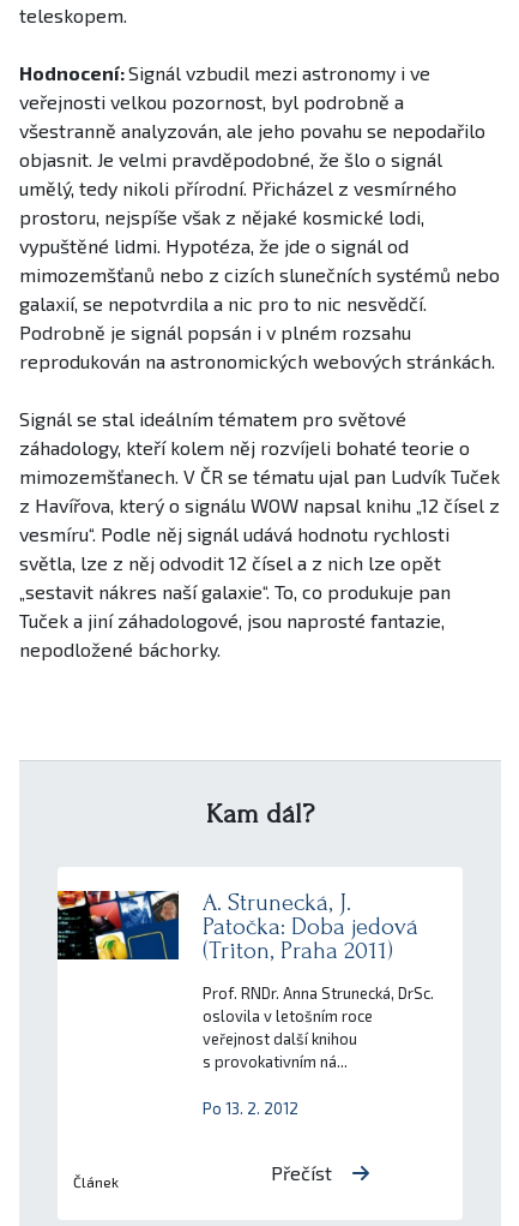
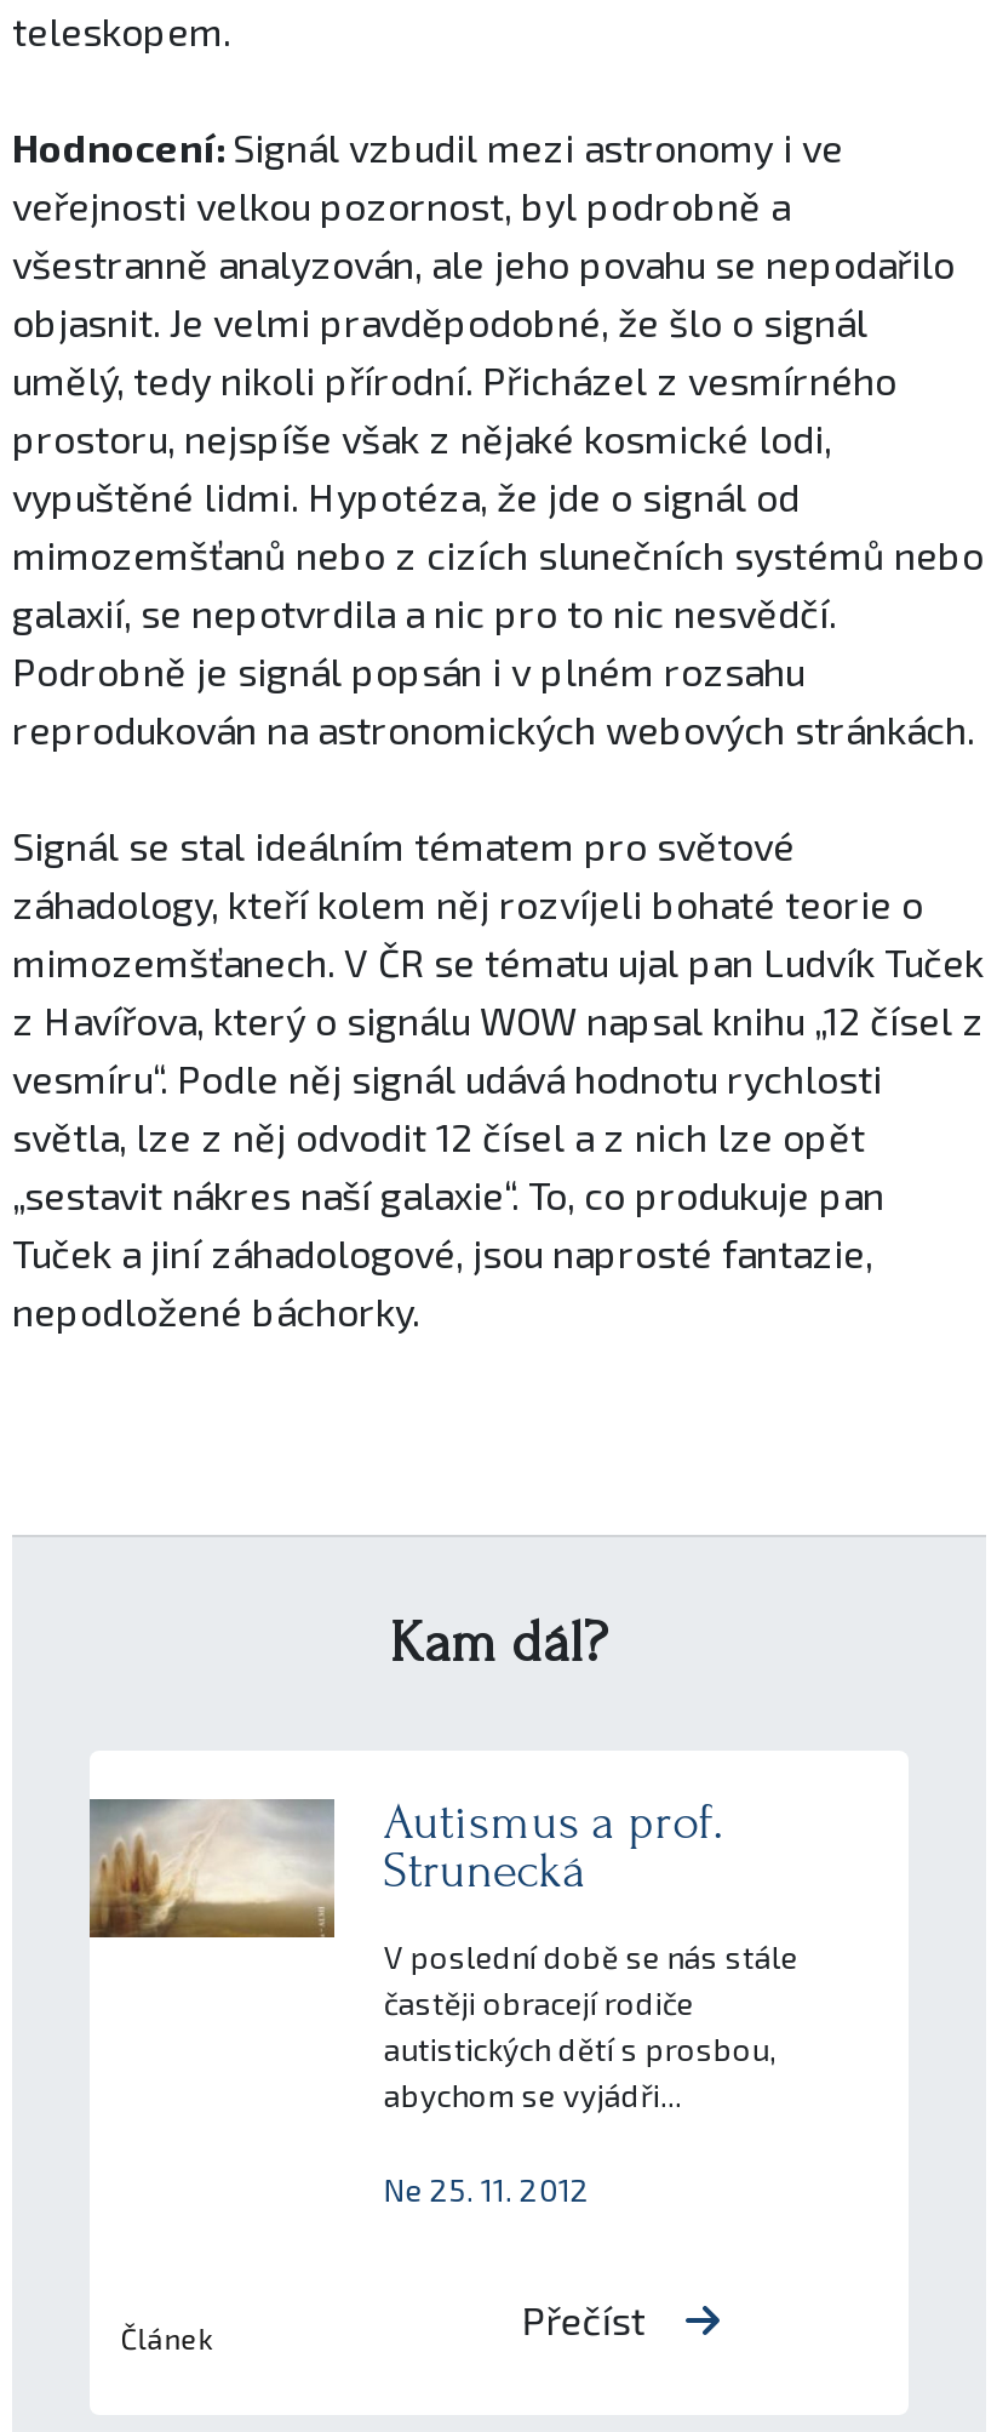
- [image]
- A. Strunecká, J.
- Patočka: Doba jedová
- (Triton, Praha 2011)
+ [image]
+ Autismus a prof.
+ Strunecká

- Prof. RNDr. Anna Strunecká, DrSc.
- oslovila v letošním roce
- veřejnost další knihou
- s provokativním ná...
+ V poslední době se nás stále
+ častěji obracejí rodiče
+ autistických dětí s prosbou,
+ abychom se vyjádři...

- Po 13. 2. 2012
+ Ne 25. 11. 2012
